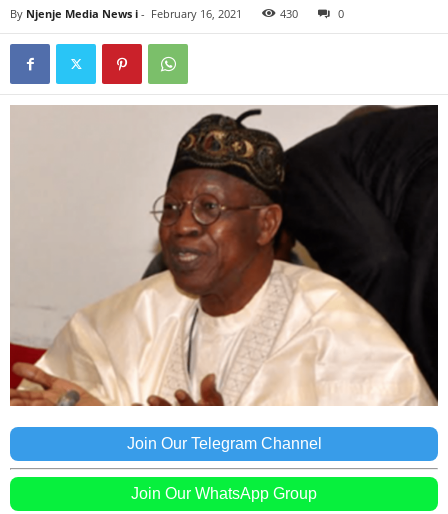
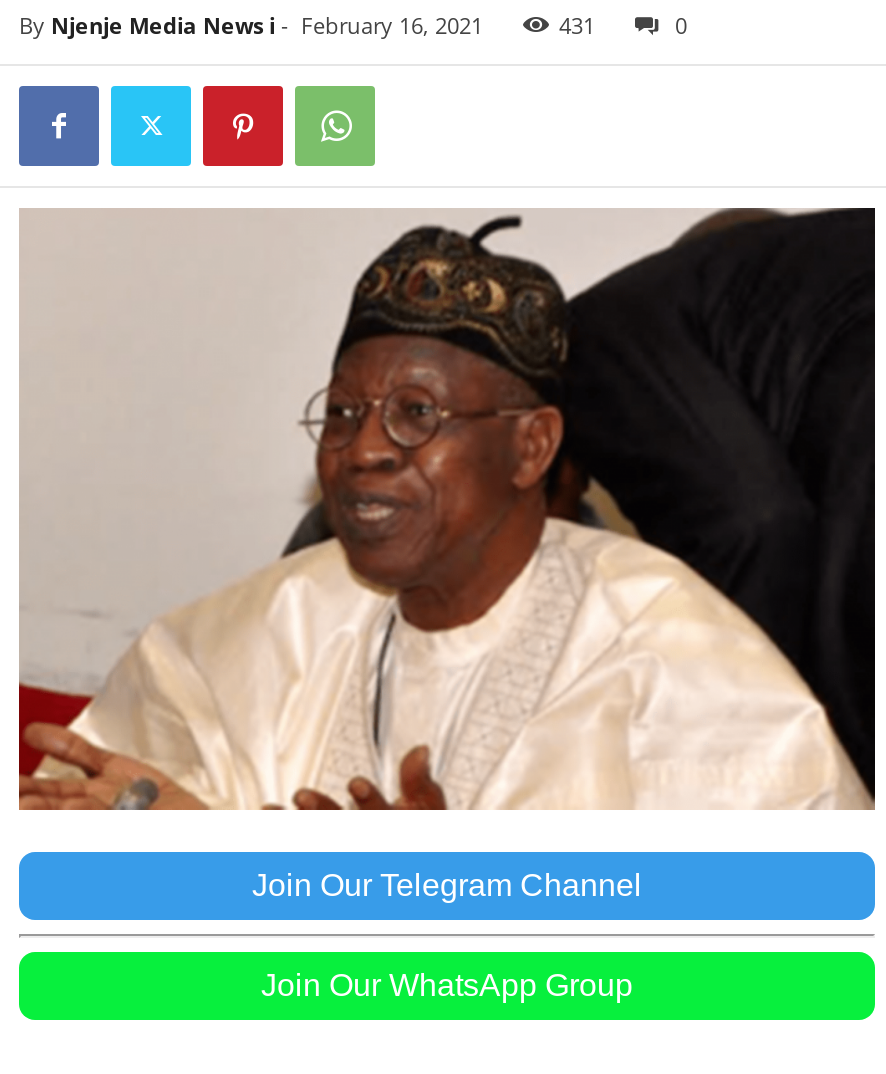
- 430
+ 431
